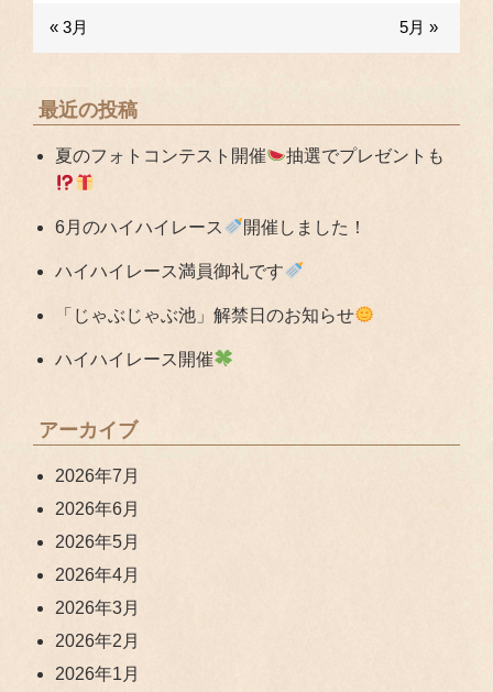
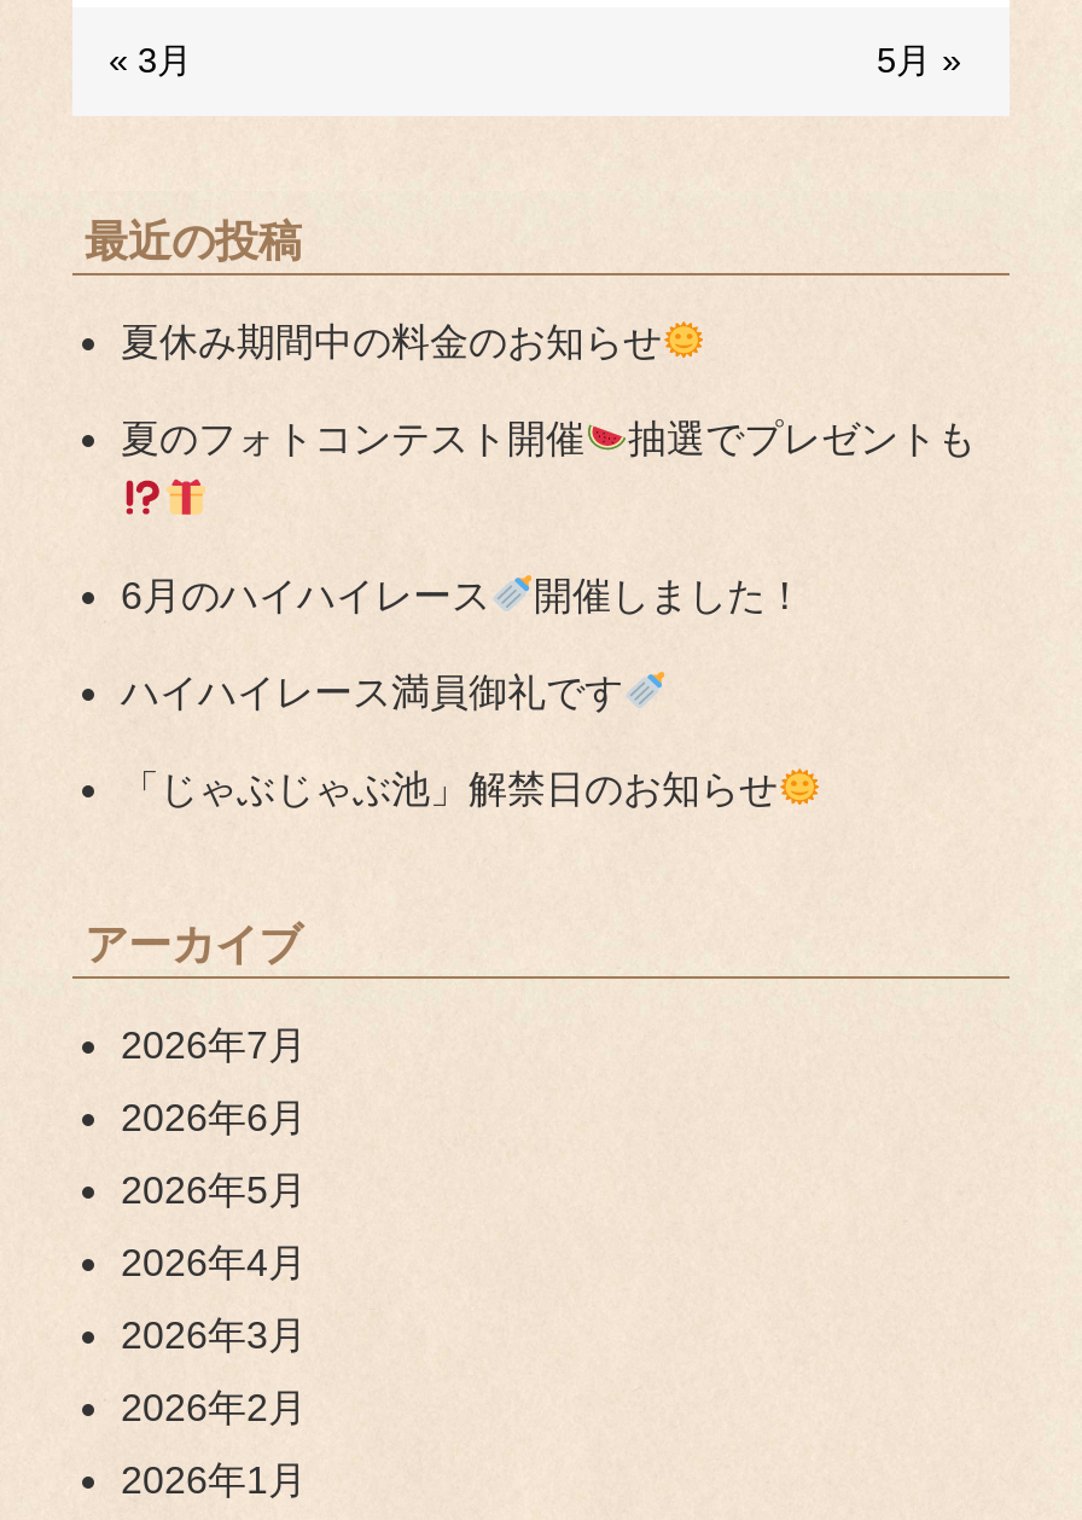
+ 夏休み期間中の料金のお知らせ

moved down: 夏のフォトコンテスト開催 | 抽選でプレゼントも | 6月のハイハイレース | 開催しました！ | ハイハイレース満員御礼です | 「じゃぶじゃぶ池」解禁日のお知らせ

- ハイハイレース開催
